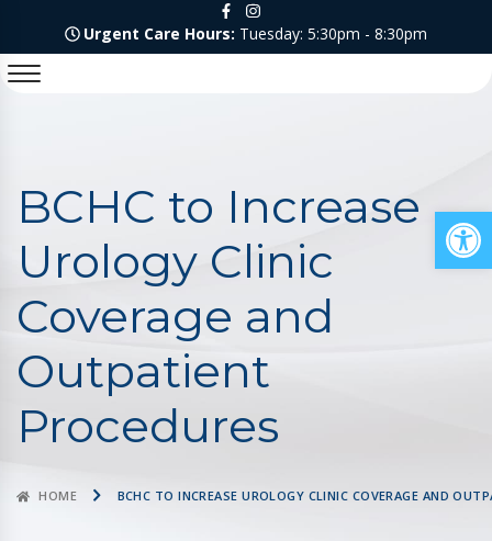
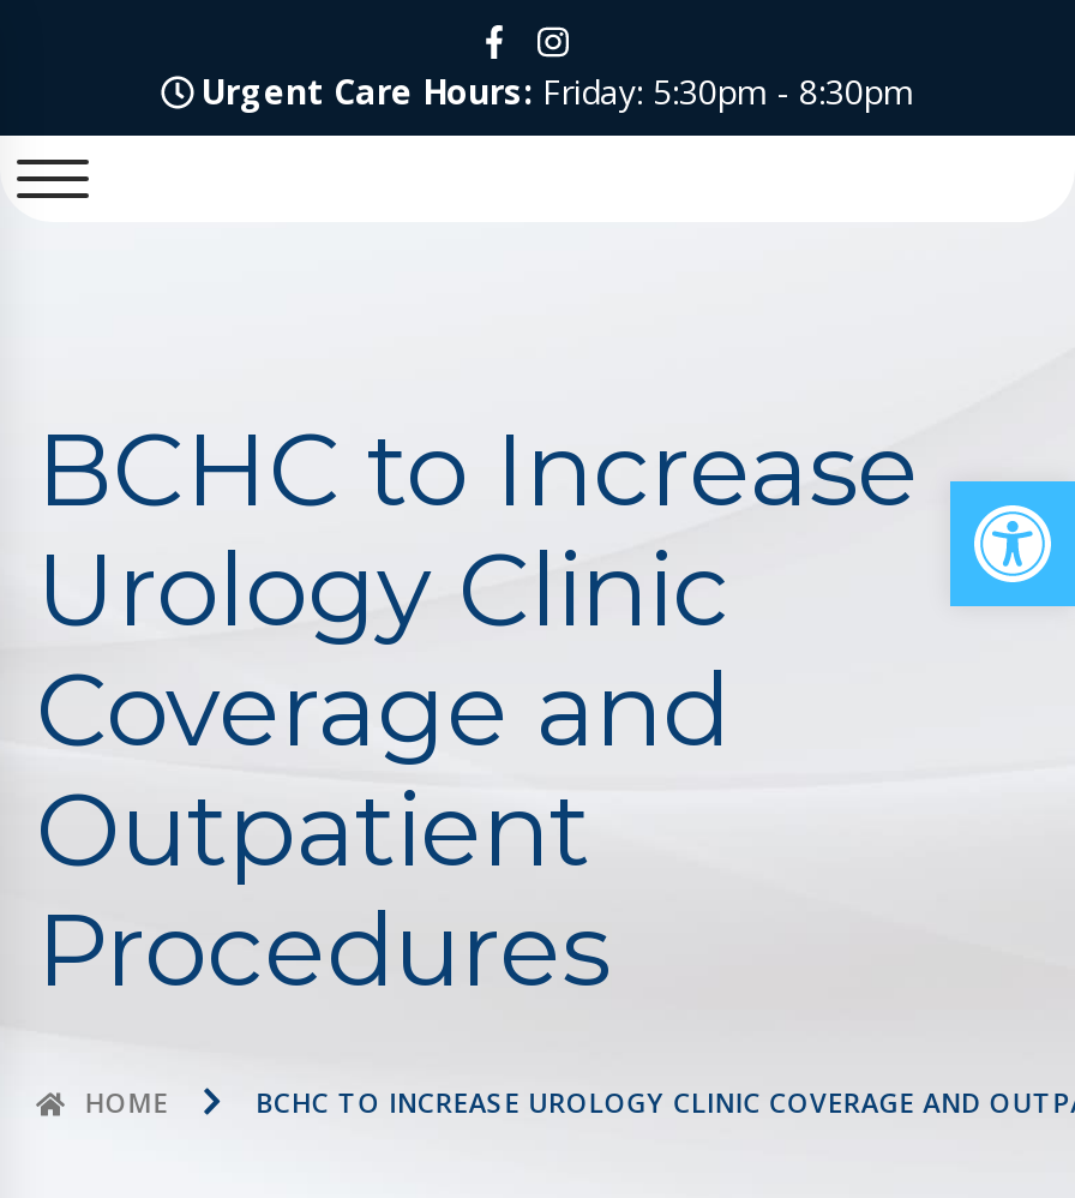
- Urgent Care Hours: Tuesday: 5:30pm - 8:30pm
+ Urgent Care Hours: Friday: 5:30pm - 8:30pm
